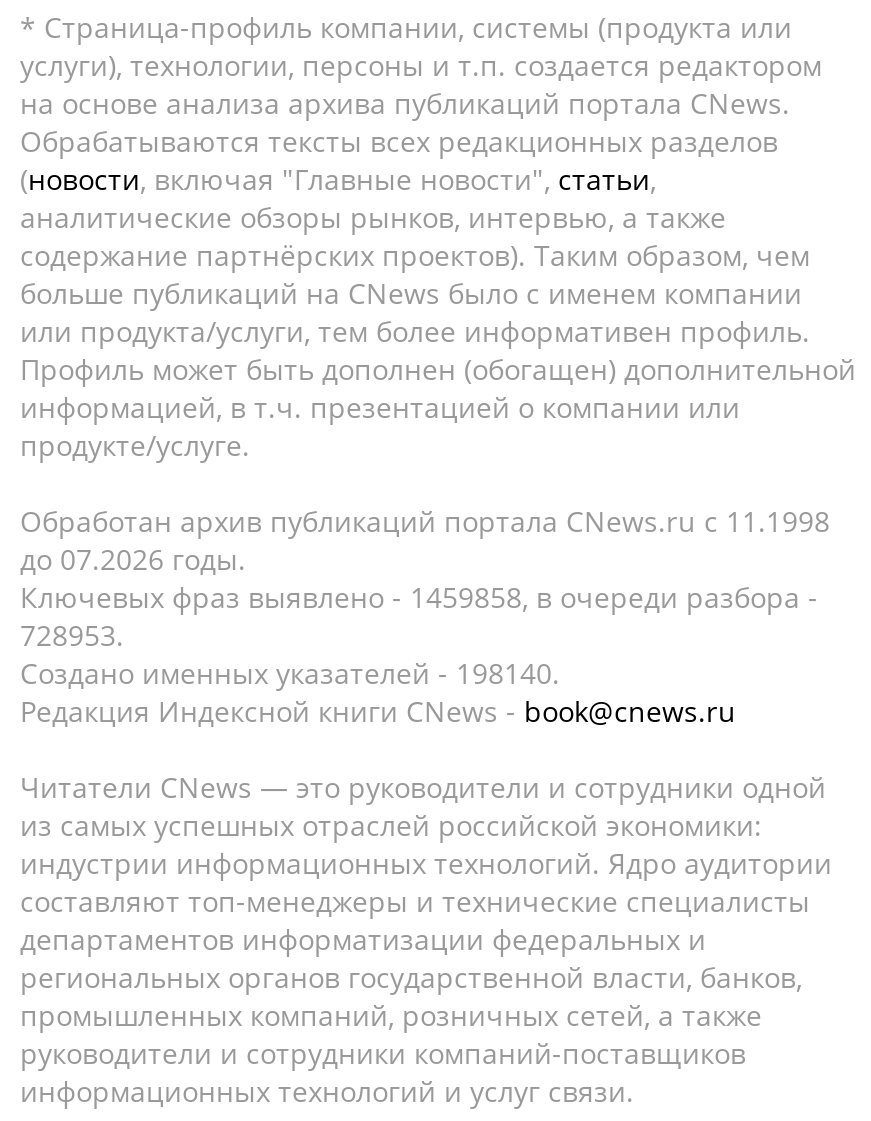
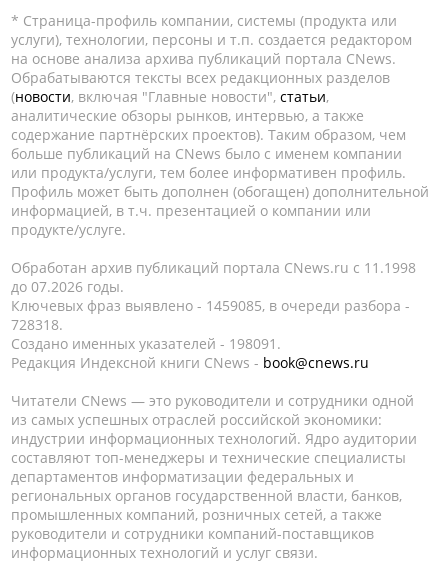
- Ключевых фраз выявлено - 1459858, в очереди разбора -
+ Ключевых фраз выявлено - 1459085, в очереди разбора -

- 728953.
+ 728318.

- Создано именных указателей - 198140.
+ Создано именных указателей - 198091.
